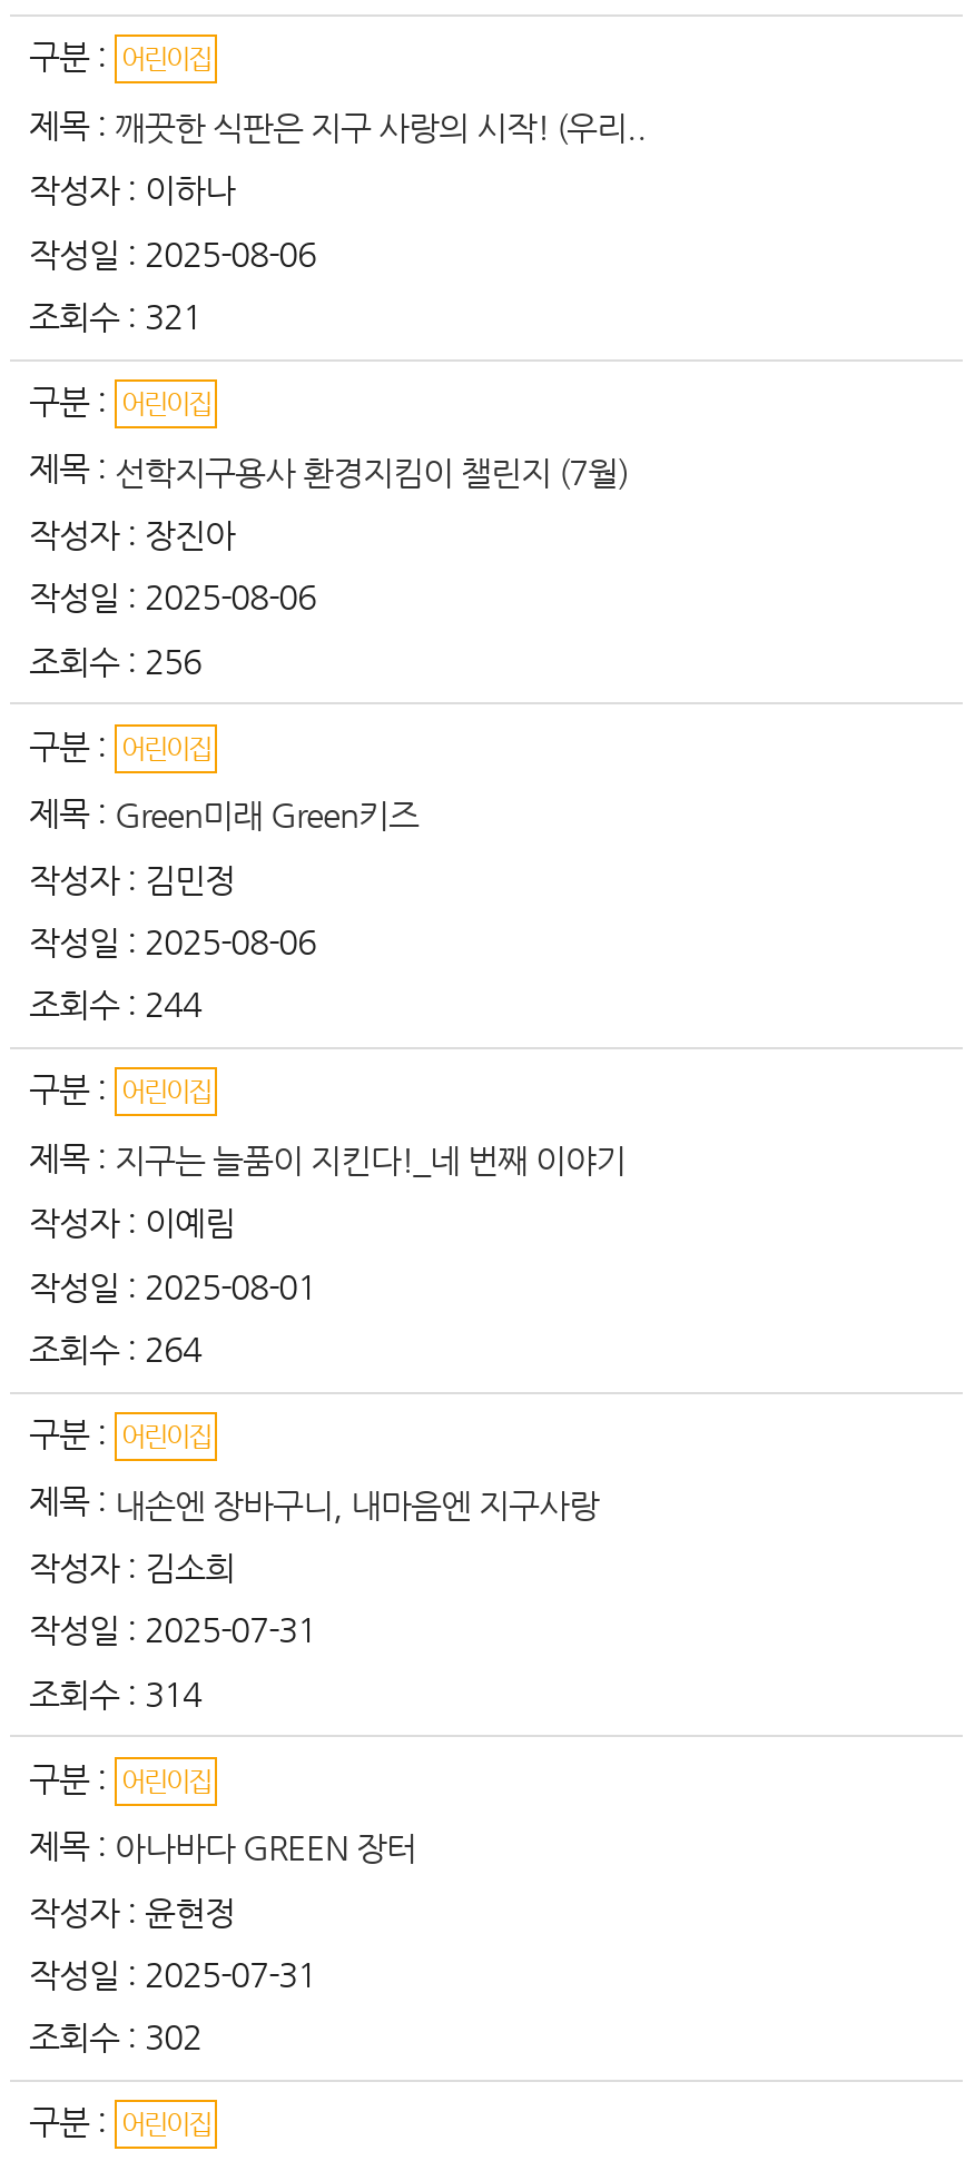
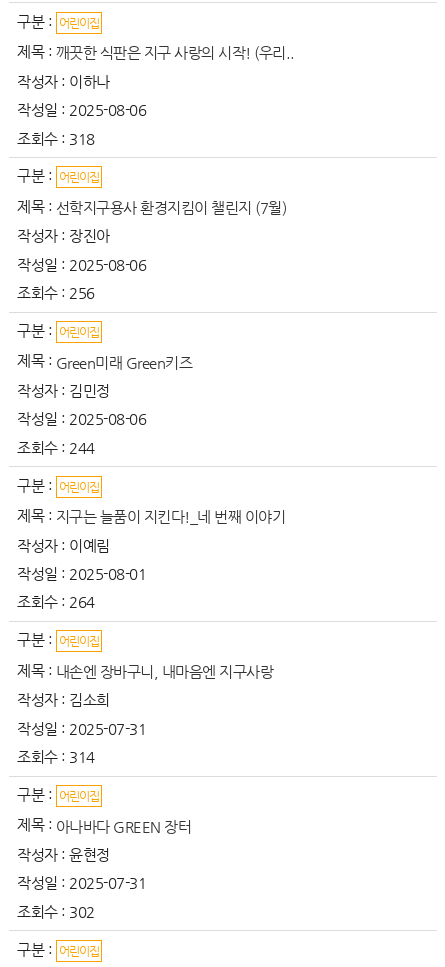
- 조회수 : 321
+ 조회수 : 318
